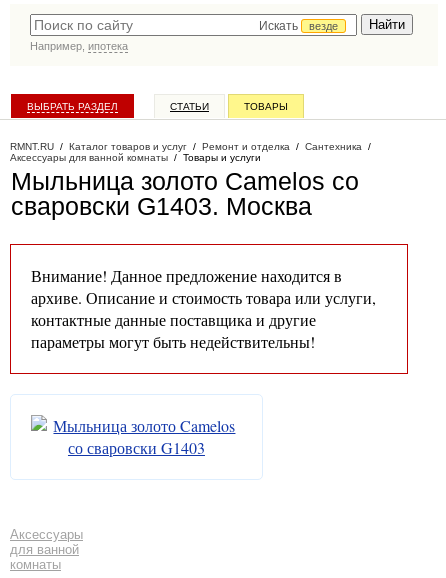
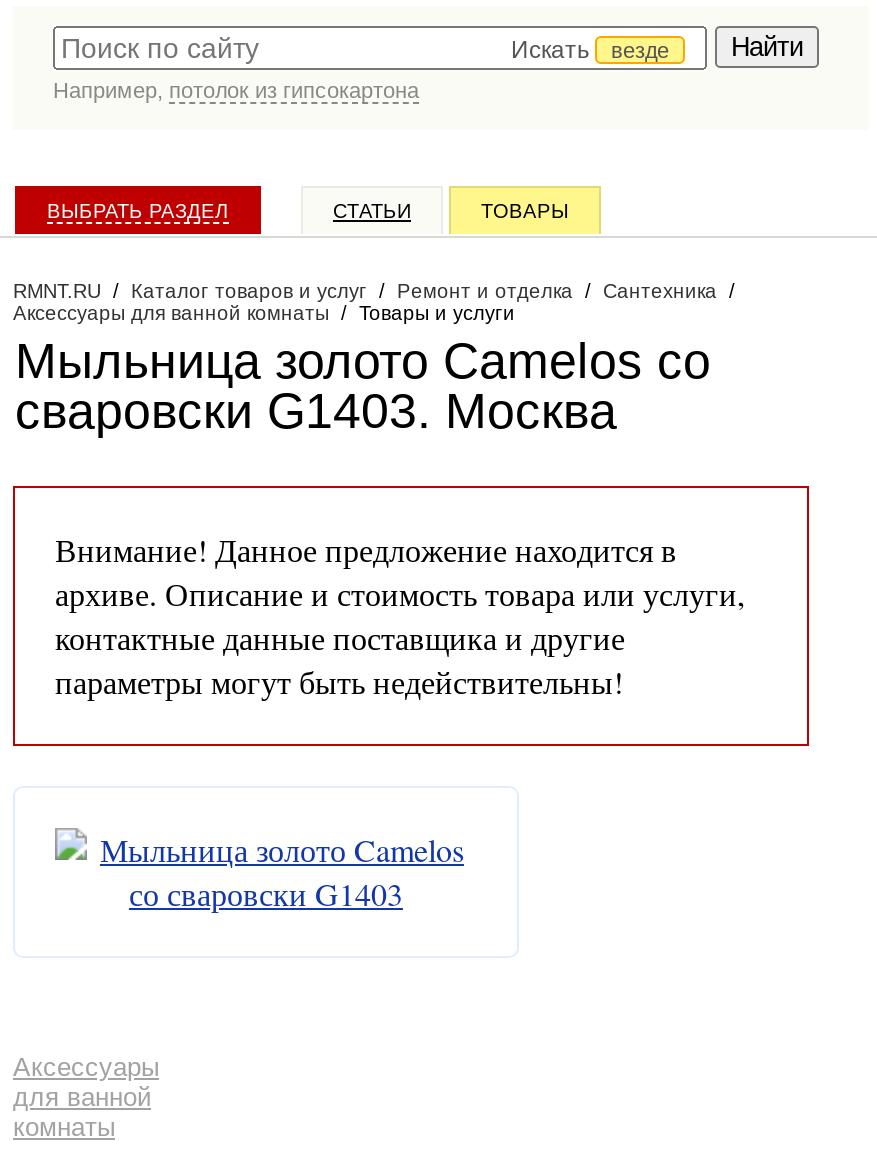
- Например, ипотека
+ Например, потолок из гипсокартона
